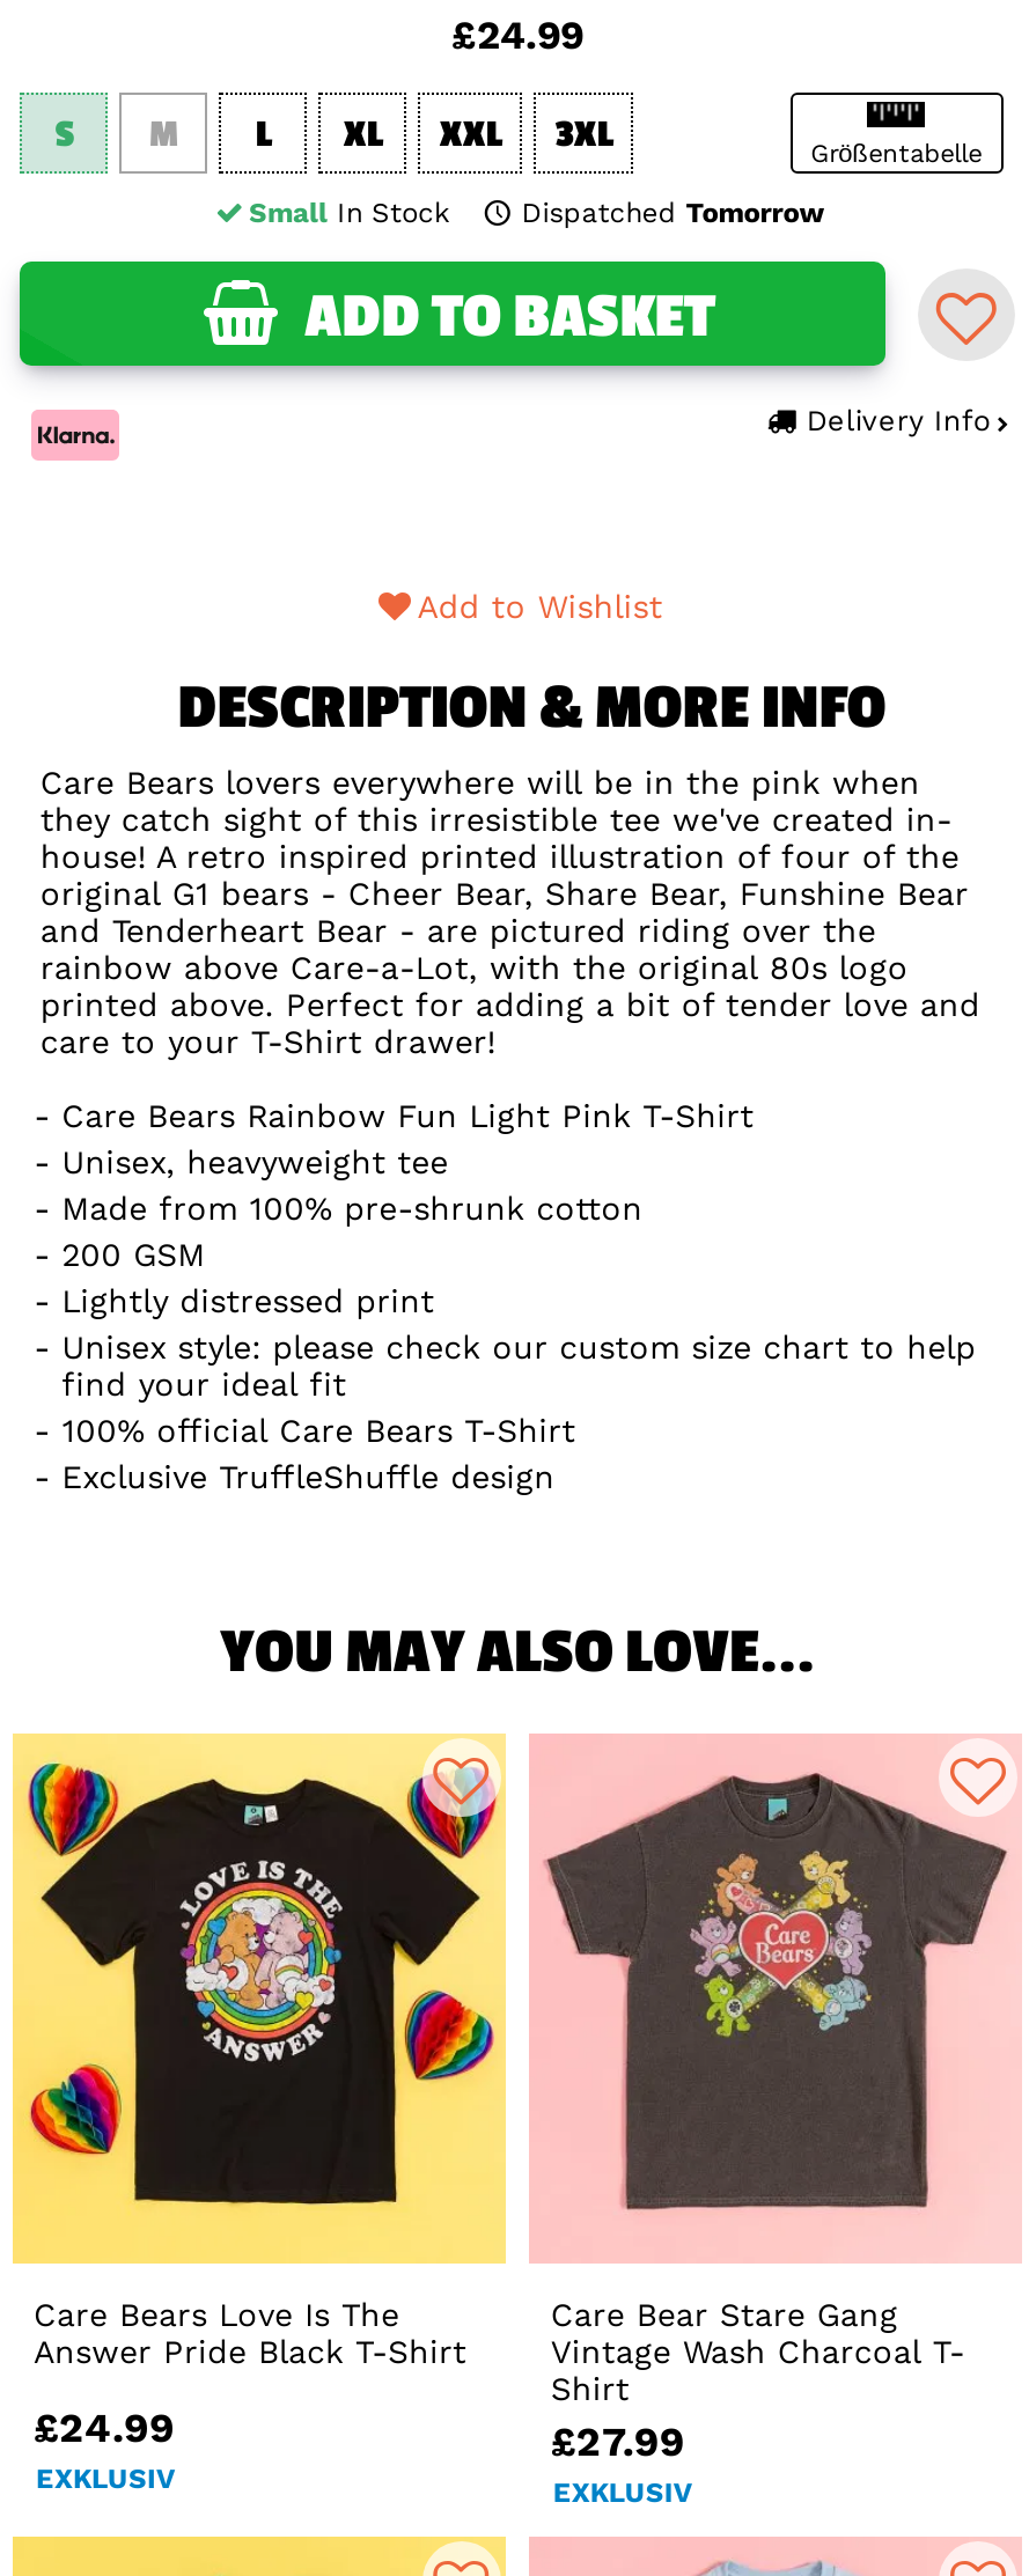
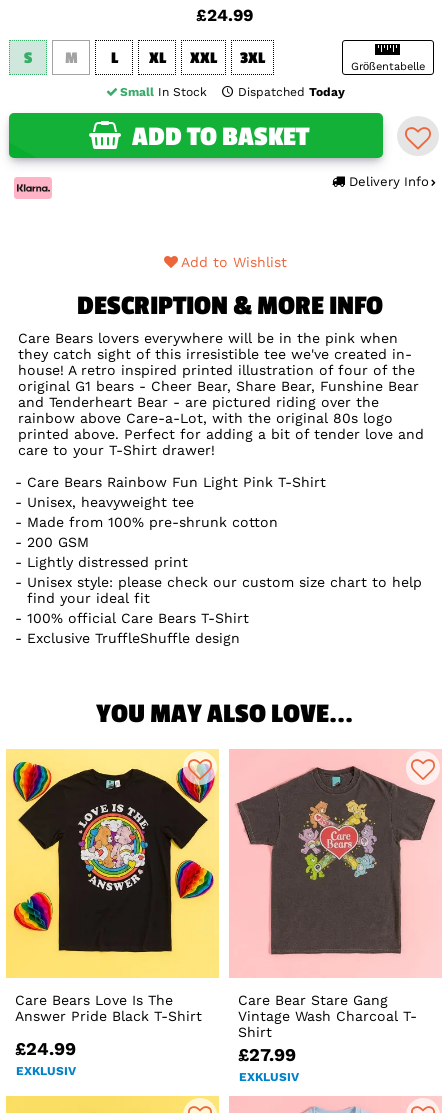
- Dispatched Tomorrow
+ Dispatched Today
